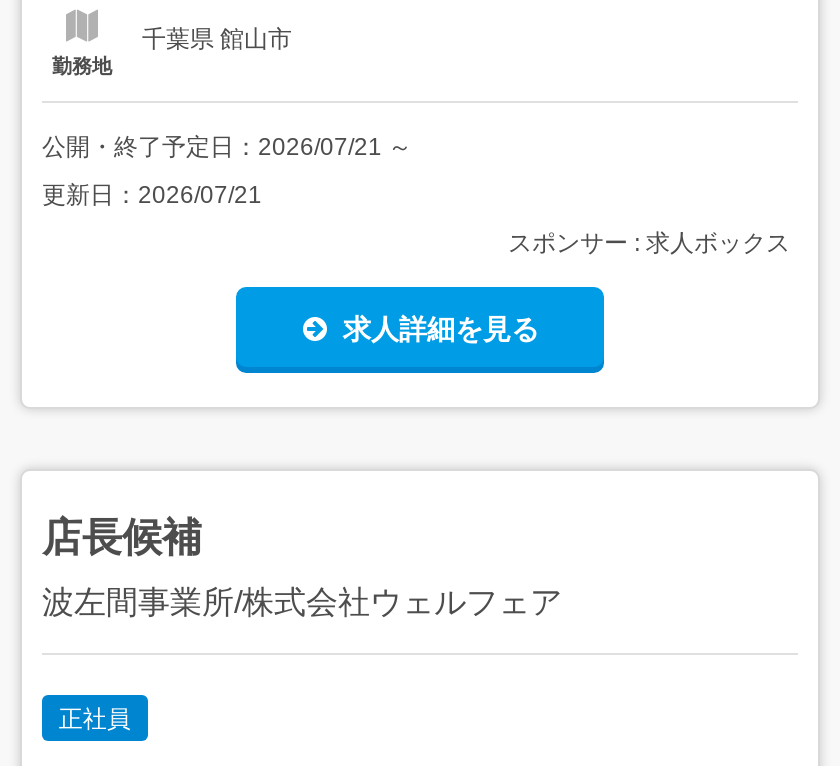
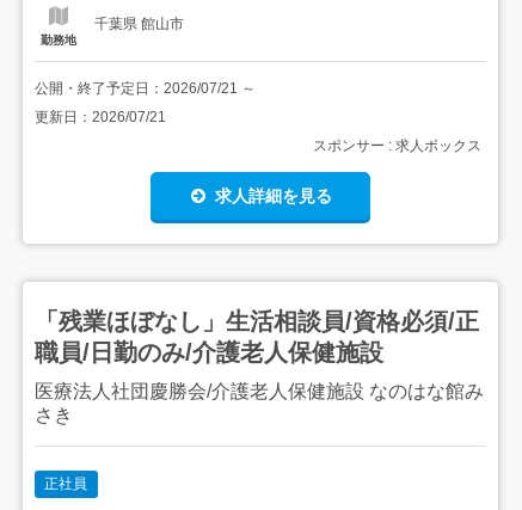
- 店長候補
+ 「残業ほぼなし」生活相談員/資格必須/正
+ 職員/日勤のみ/介護老人保健施設

- 波左間事業所/株式会社ウェルフェア
+ 医療法人社団慶勝会/介護老人保健施設 なのはな館み
+ さき
